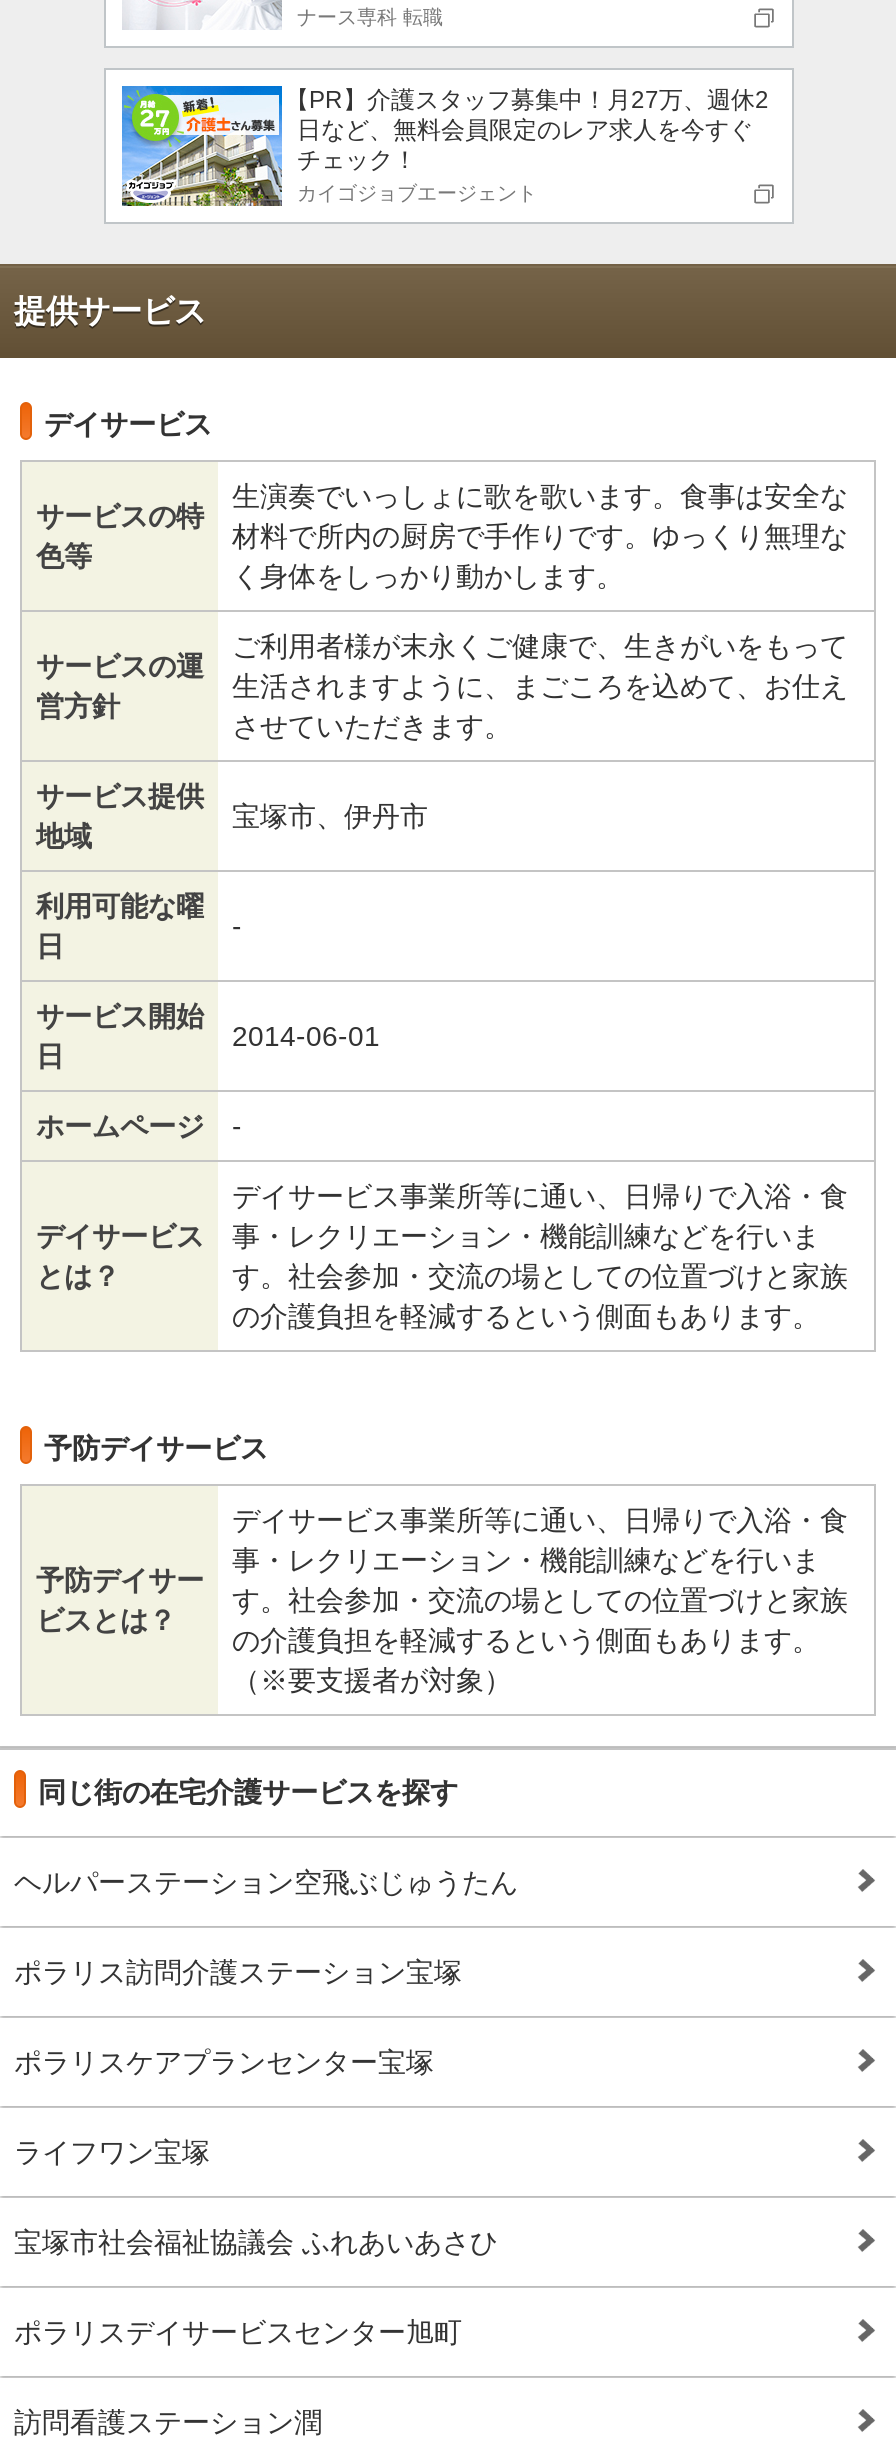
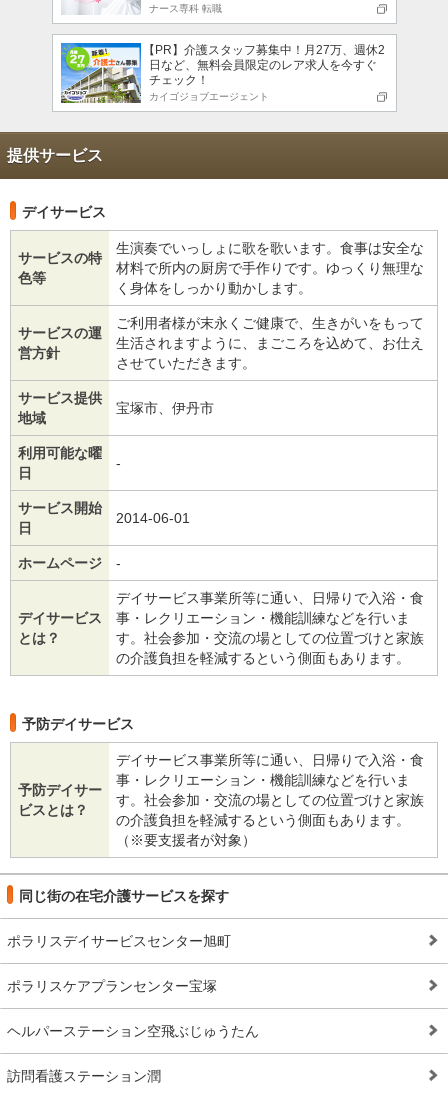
moved down: ポラリスケアプランセンター宝塚 | ヘルパーステーション空飛ぶじゅうたん

- ポラリス訪問介護ステーション宝塚
- ライフワン宝塚
- 宝塚市社会福祉協議会 ふれあいあさひ

moved up: ポラリスデイサービスセンター旭町
